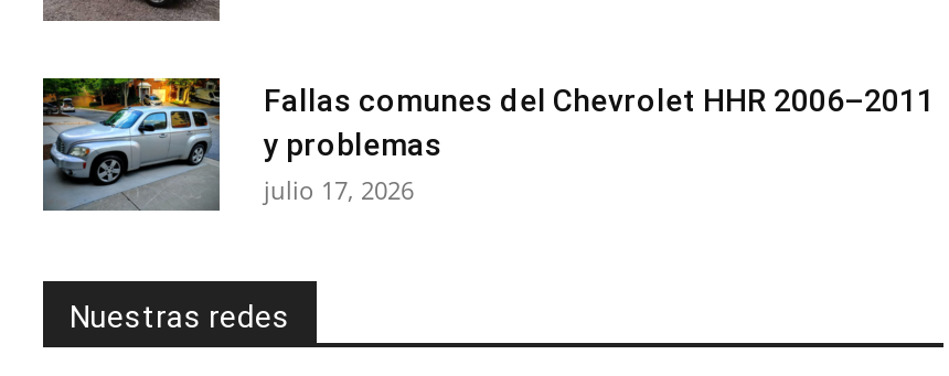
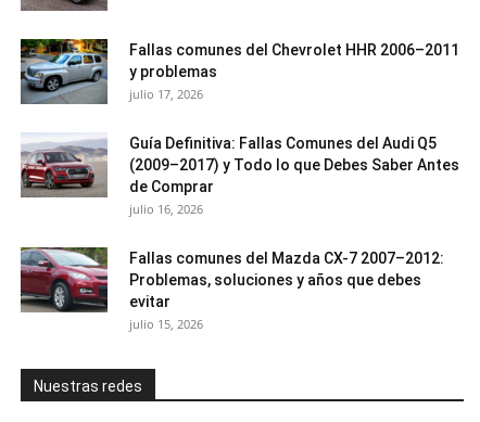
+ [image]

+ [image]
+ Guía Definitiva: Fallas Comunes del Audi Q5
+ (2009–2017) y Todo lo que Debes Saber Antes
+ de Comprar
+ julio 16, 2026
+ Fallas comunes del Mazda CX-7 2007–2012:
+ Problemas, soluciones y años que debes
+ evitar
+ julio 15, 2026
